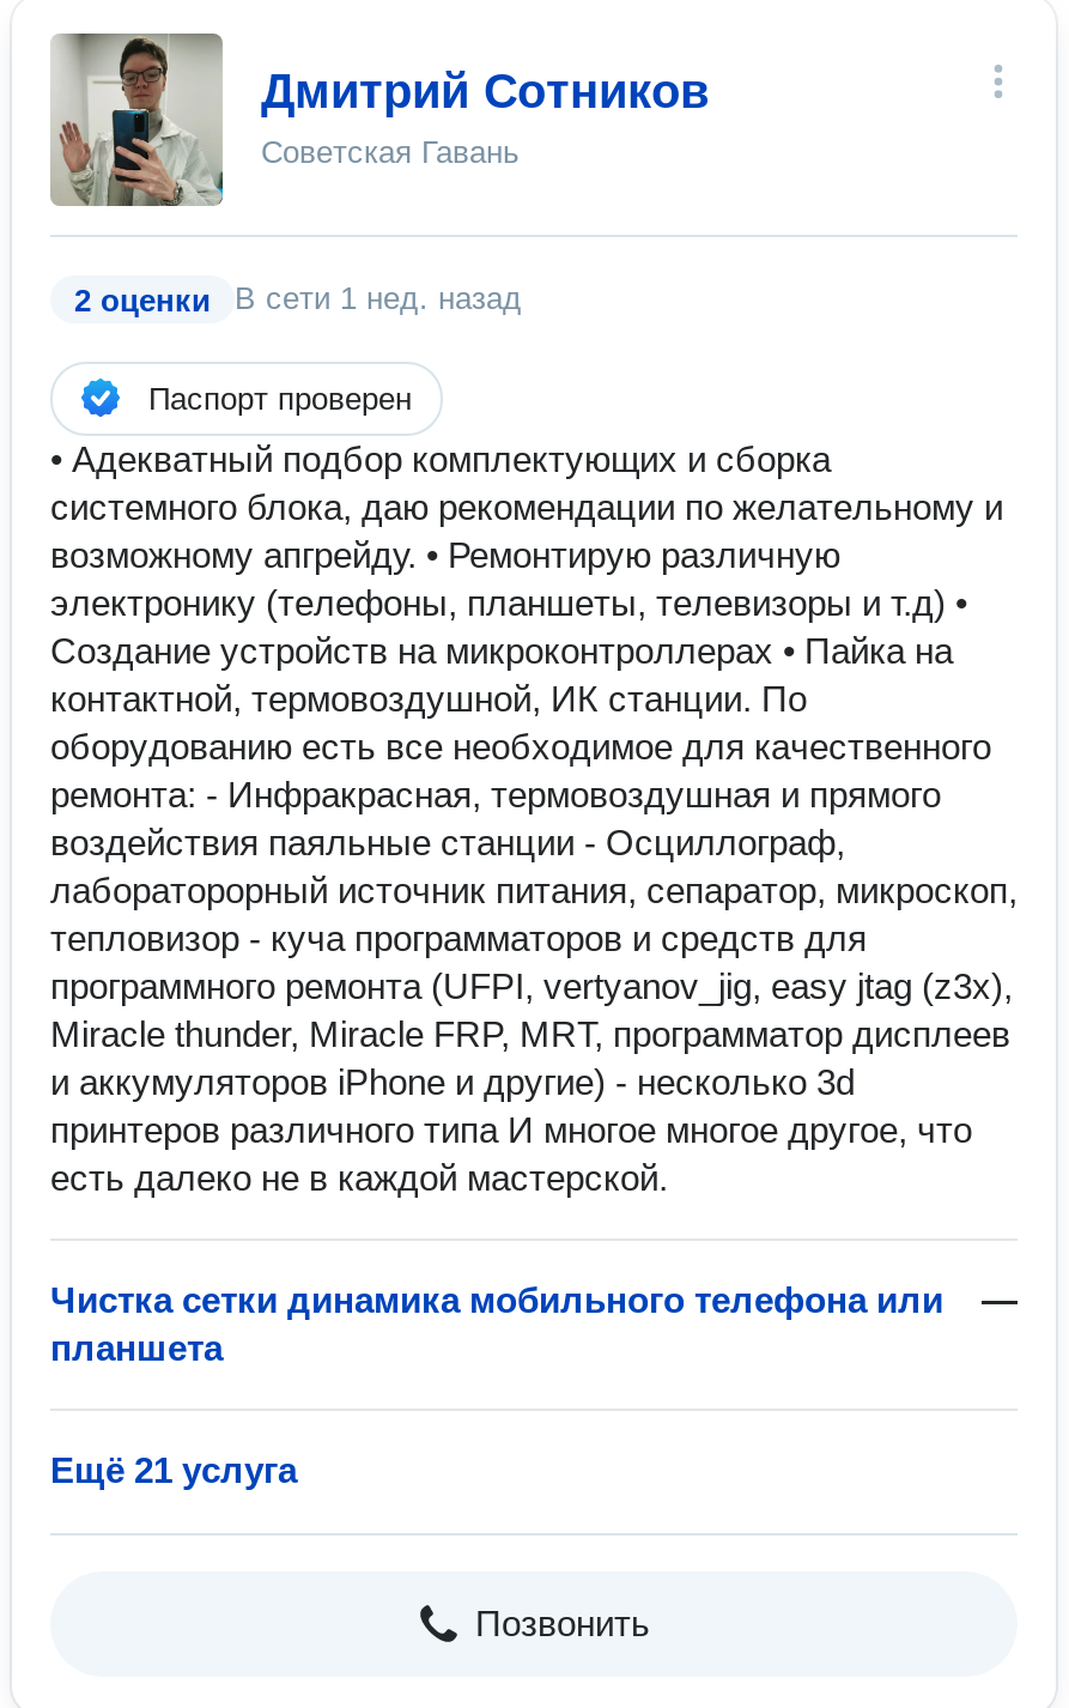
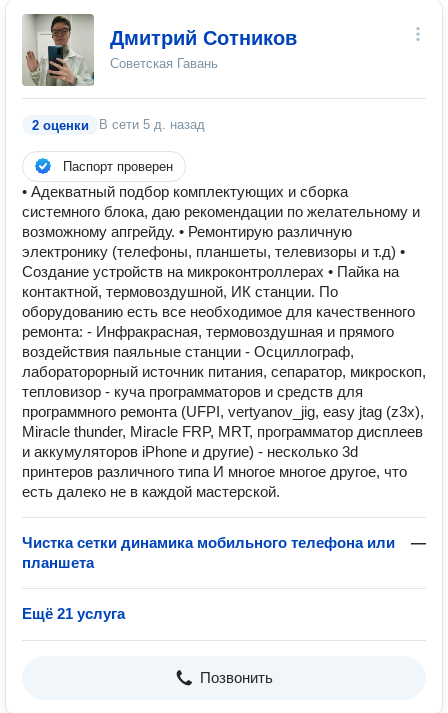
- В сети 1 нед. назад
+ В сети 5 д. назад
